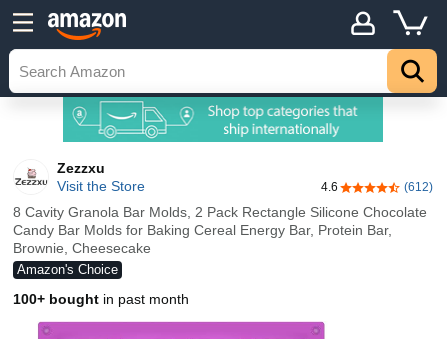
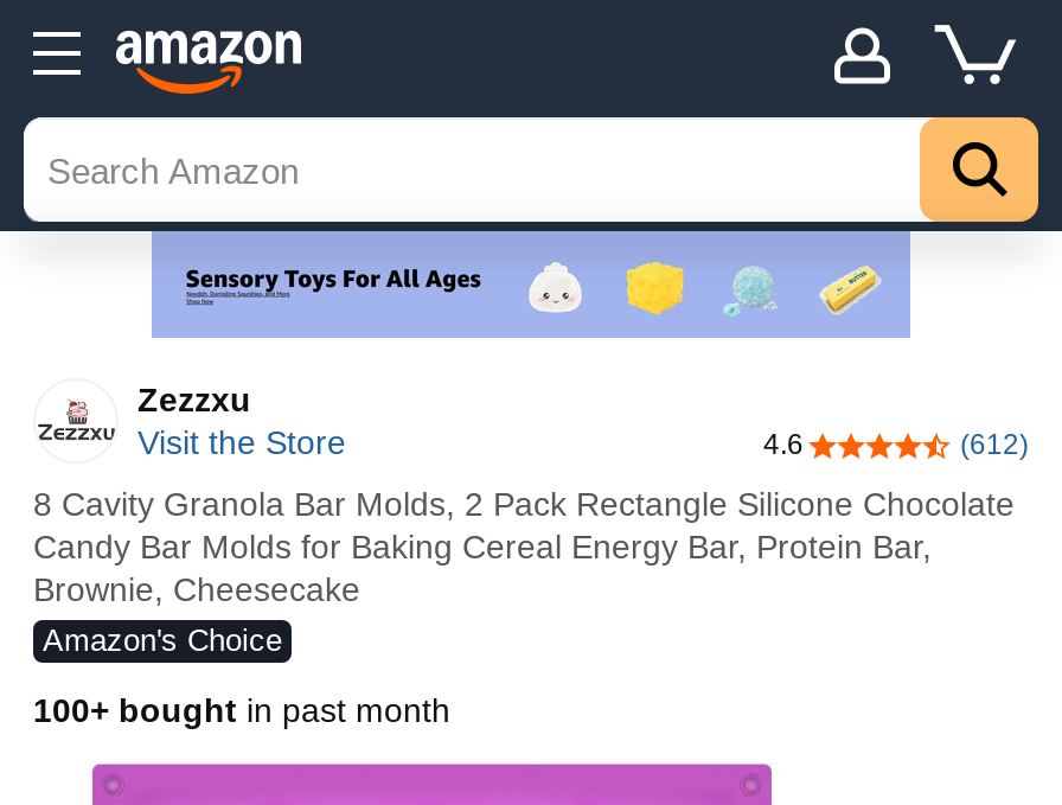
- [image]
+ [image]
